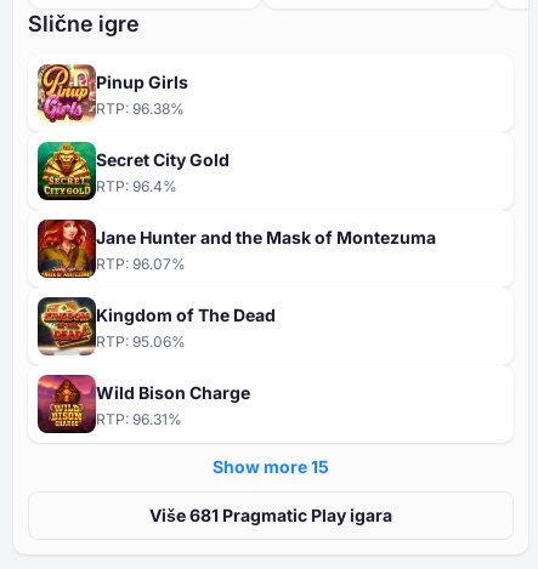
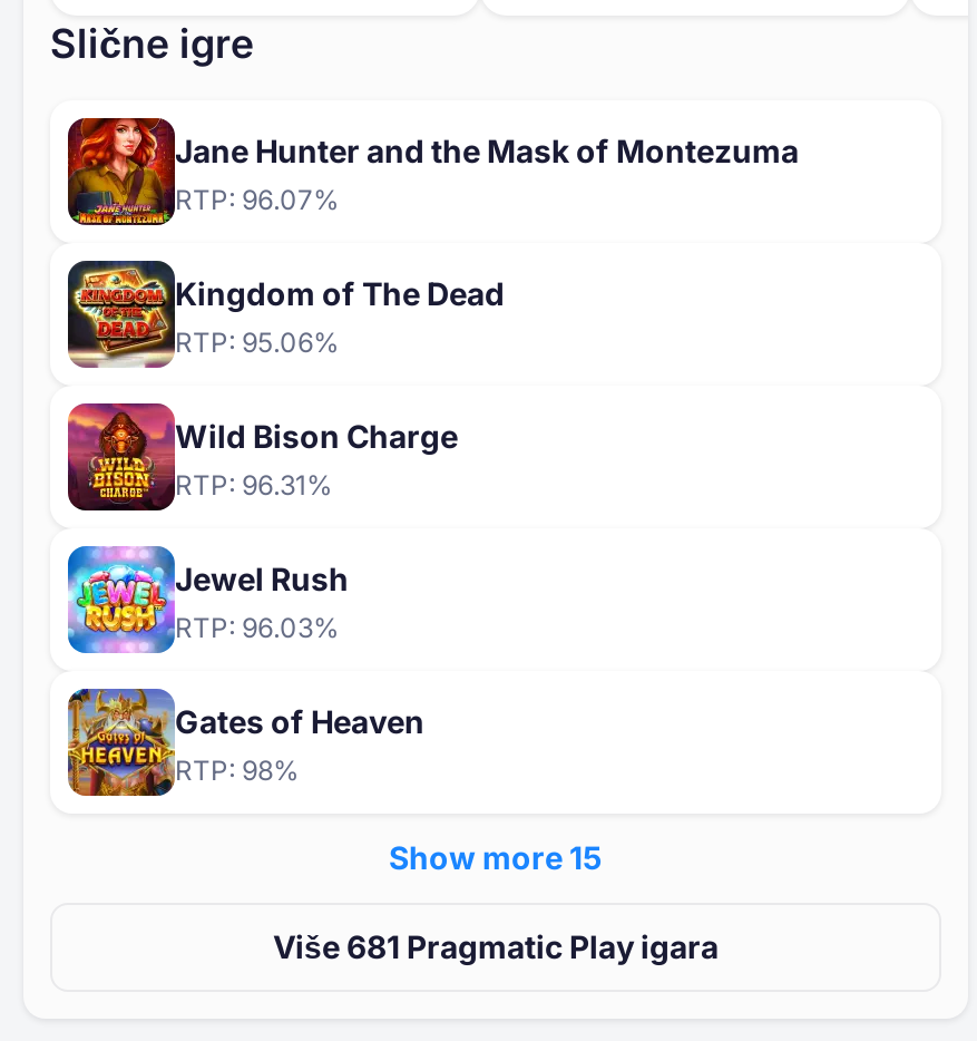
- [image]
- Pinup Girls
- RTP: 96.38%
- Secret City Gold
- RTP: 96.4%

- [image]

moved up: [image] | Jane Hunter and the Mask of Montezuma | RTP: 96.07% | Kingdom of The Dead | RTP: 95.06% | Wild Bison Charge | RTP: 96.31%

+ [image]
+ Jewel Rush
+ RTP: 96.03%
+ Gates of Heaven
+ RTP: 98%

+ [image]
